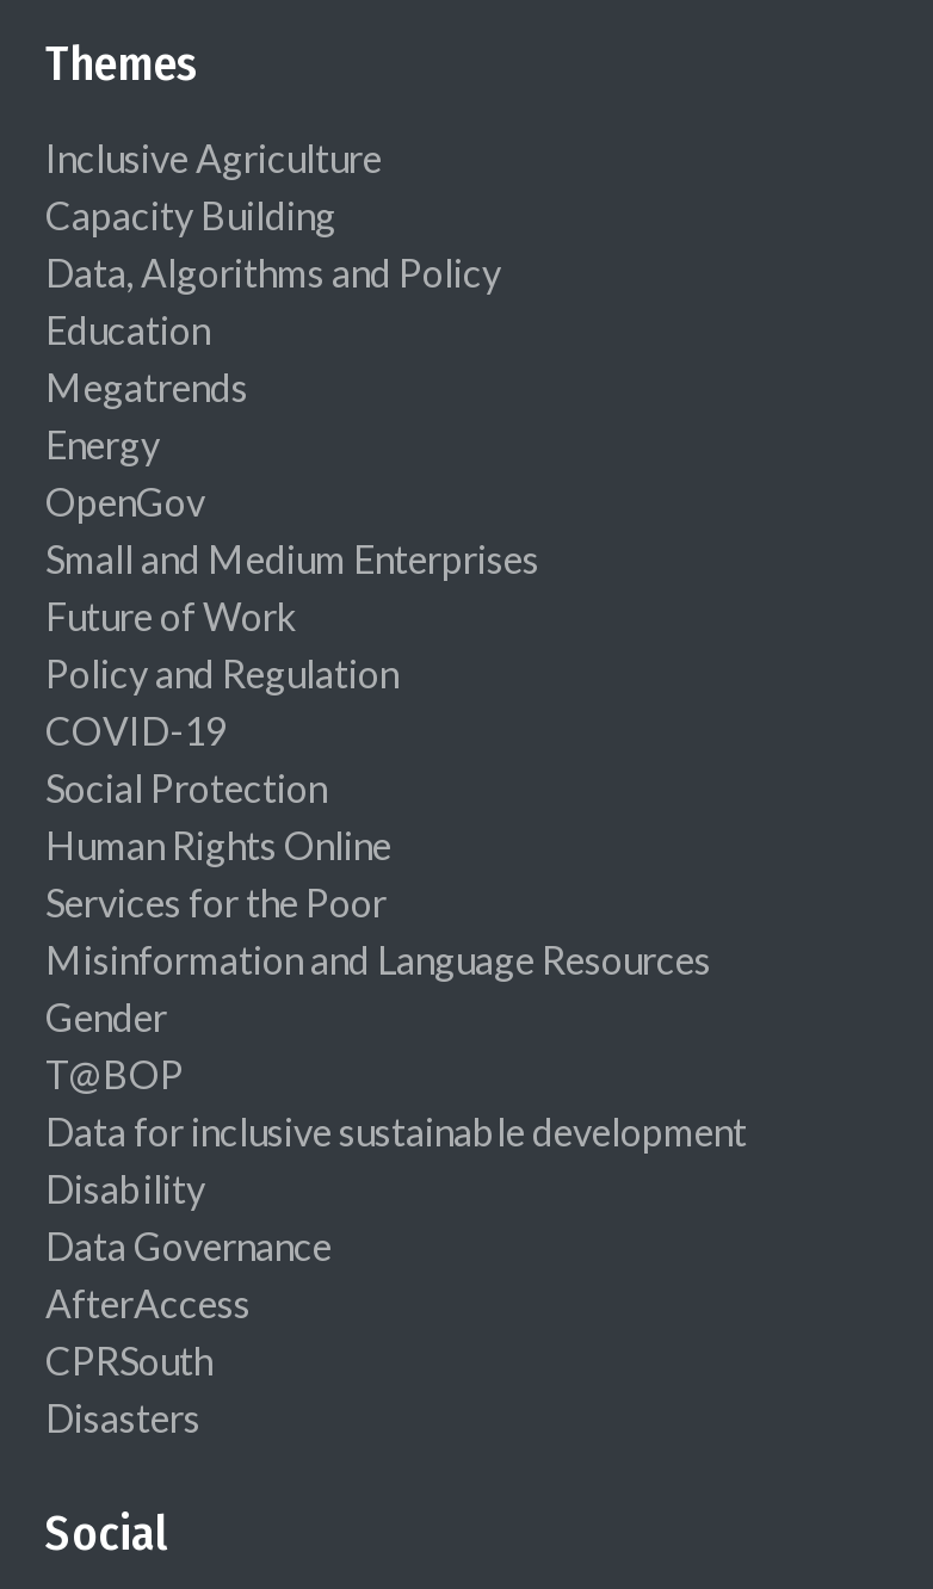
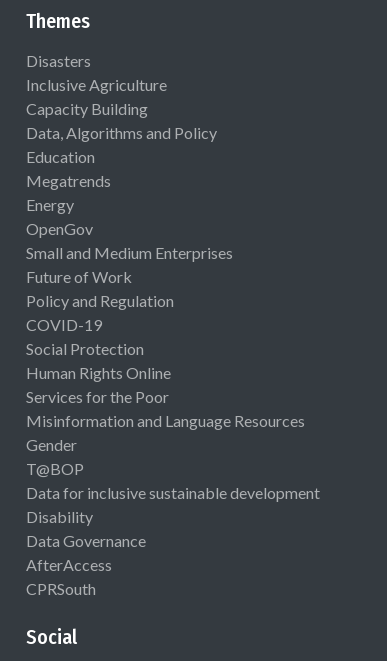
moved down: Inclusive Agriculture | Capacity Building | Data, Algorithms and Policy | ... | AfterAccess | CPRSouth

moved up: Disasters
